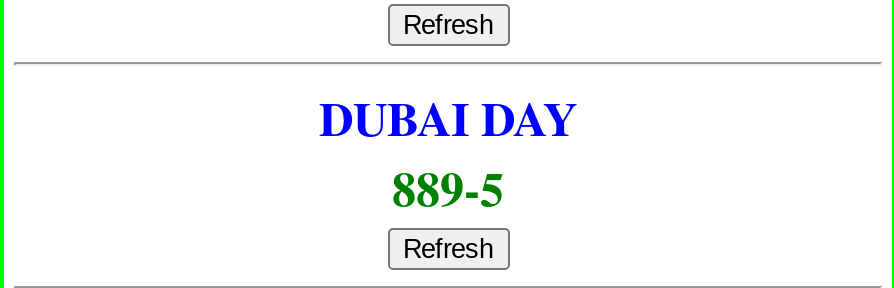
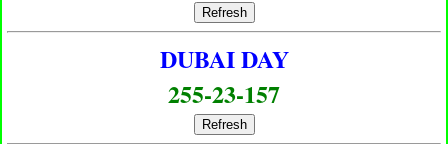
- 889-5
+ 255-23-157
